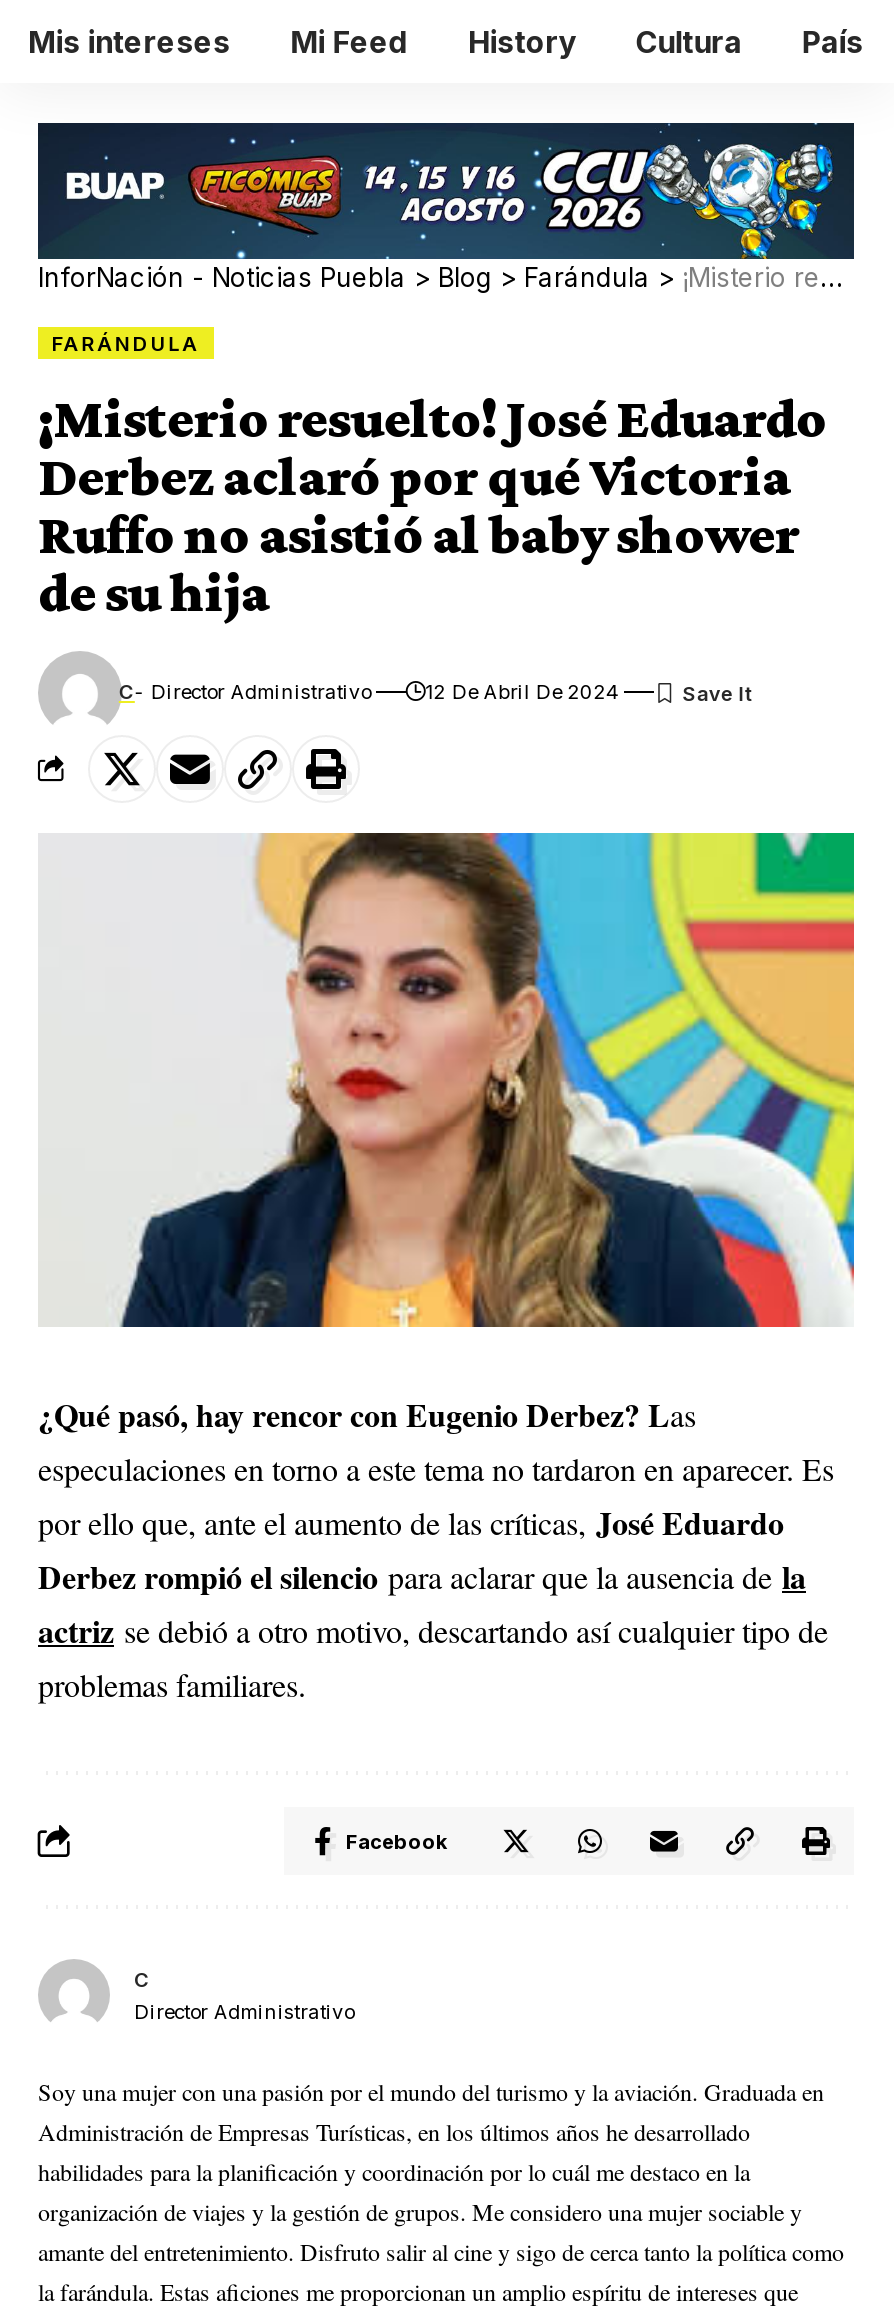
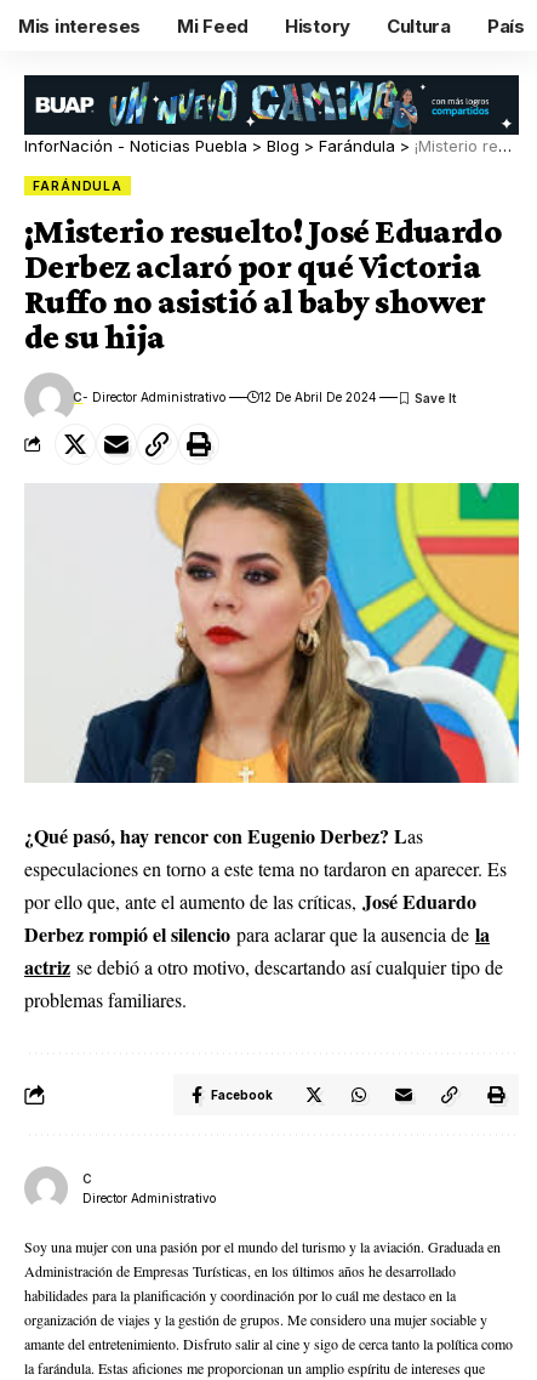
- [image]
+ [image]
